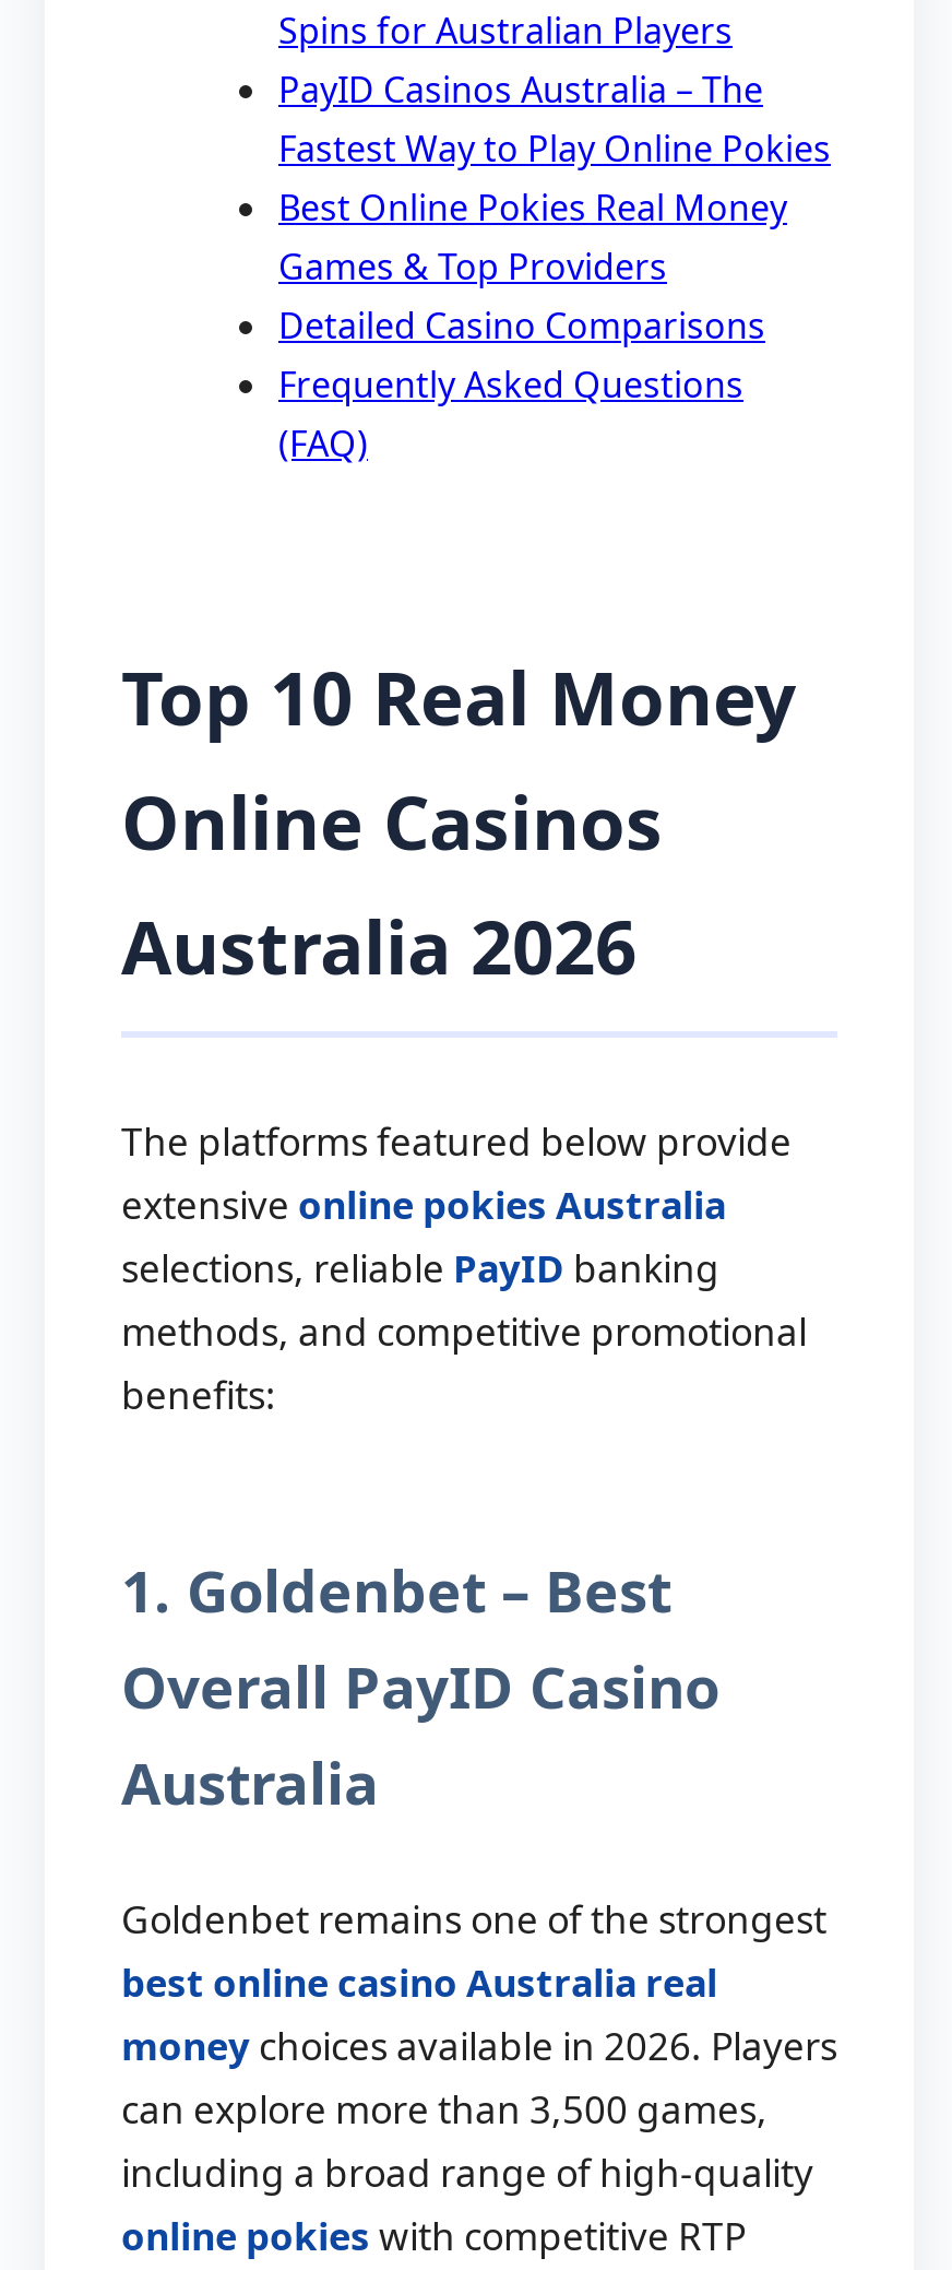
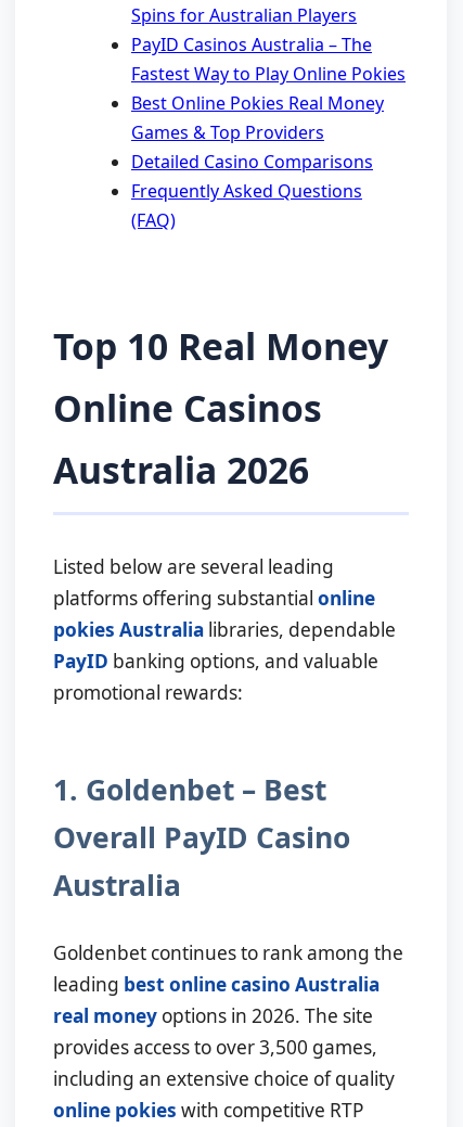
- The platforms featured below provide
- extensive online pokies Australia
- selections, reliable PayID banking
- methods, and competitive promotional
- benefits:
+ Listed below are several leading
+ platforms offering substantial online
+ pokies Australia libraries, dependable
+ PayID banking options, and valuable
+ promotional rewards:

- Goldenbet remains one of the strongest
- best online casino Australia real
- money choices available in 2026. Players
- can explore more than 3,500 games,
- including a broad range of high-quality
+ Goldenbet continues to rank among the
+ leading best online casino Australia
+ real money options in 2026. The site
+ provides access to over 3,500 games,
+ including an extensive choice of quality
